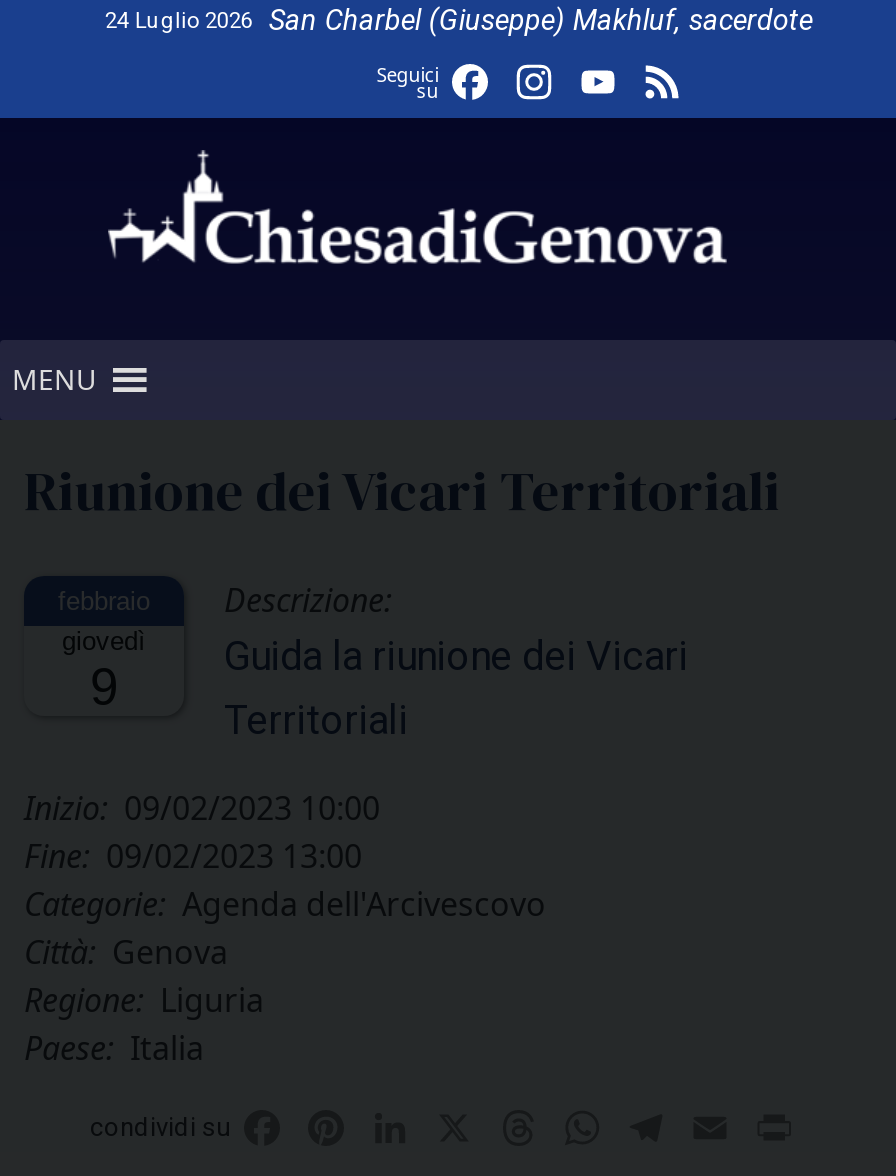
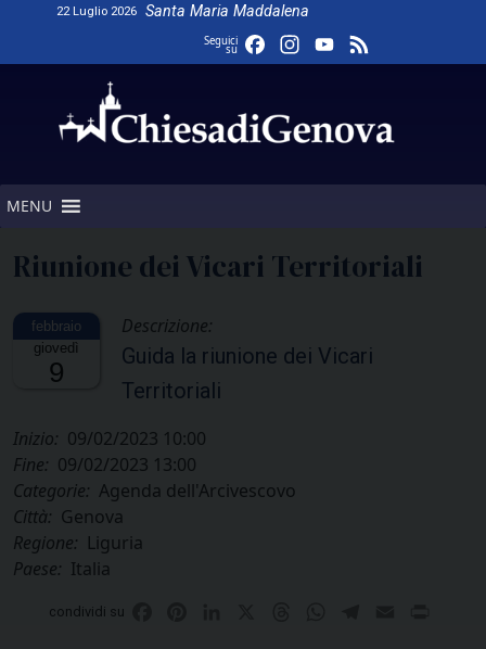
- 24 Luglio 2026
- San Charbel (Giuseppe) Makhluf, sacerdote
+ 22 Luglio 2026
+ Santa Maria Maddalena
